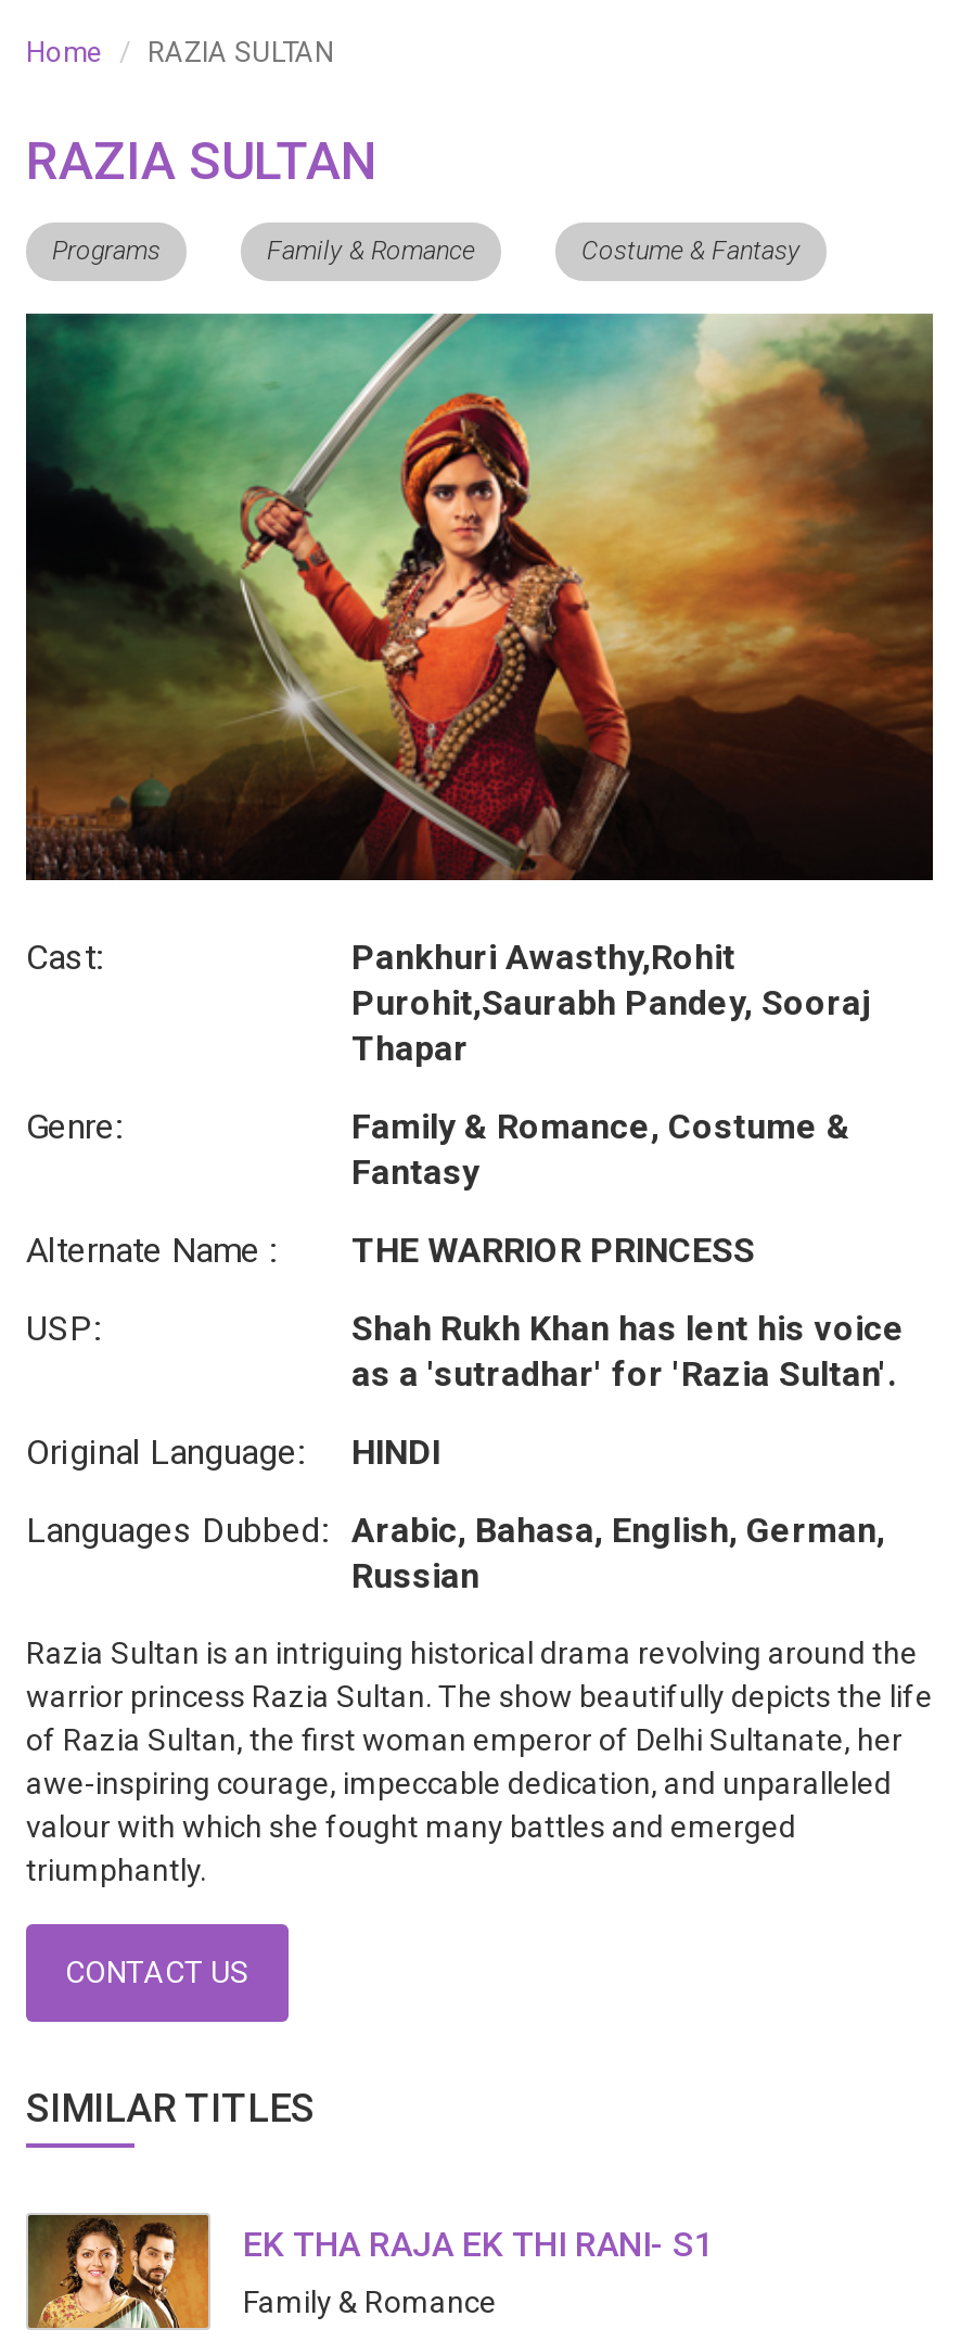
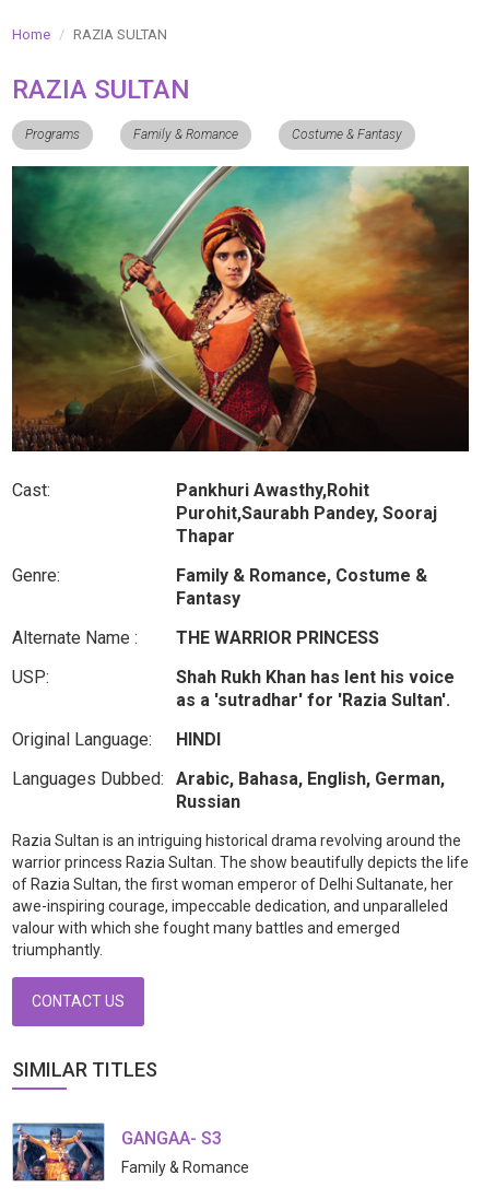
- [image]
- EK THA RAJA EK THI RANI- S1
+ [image]
+ GANGAA- S3
